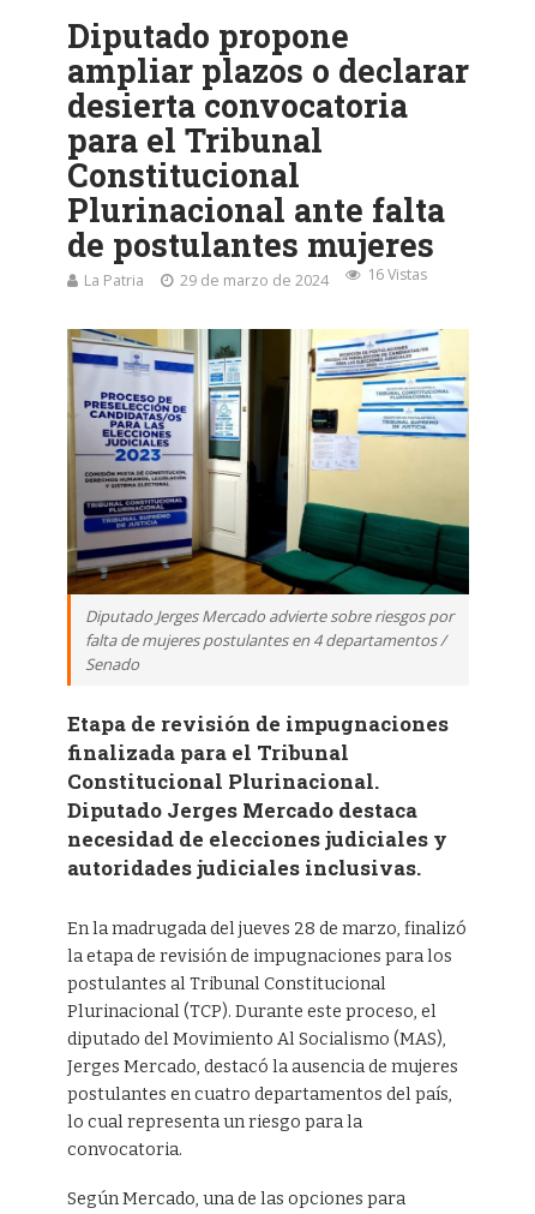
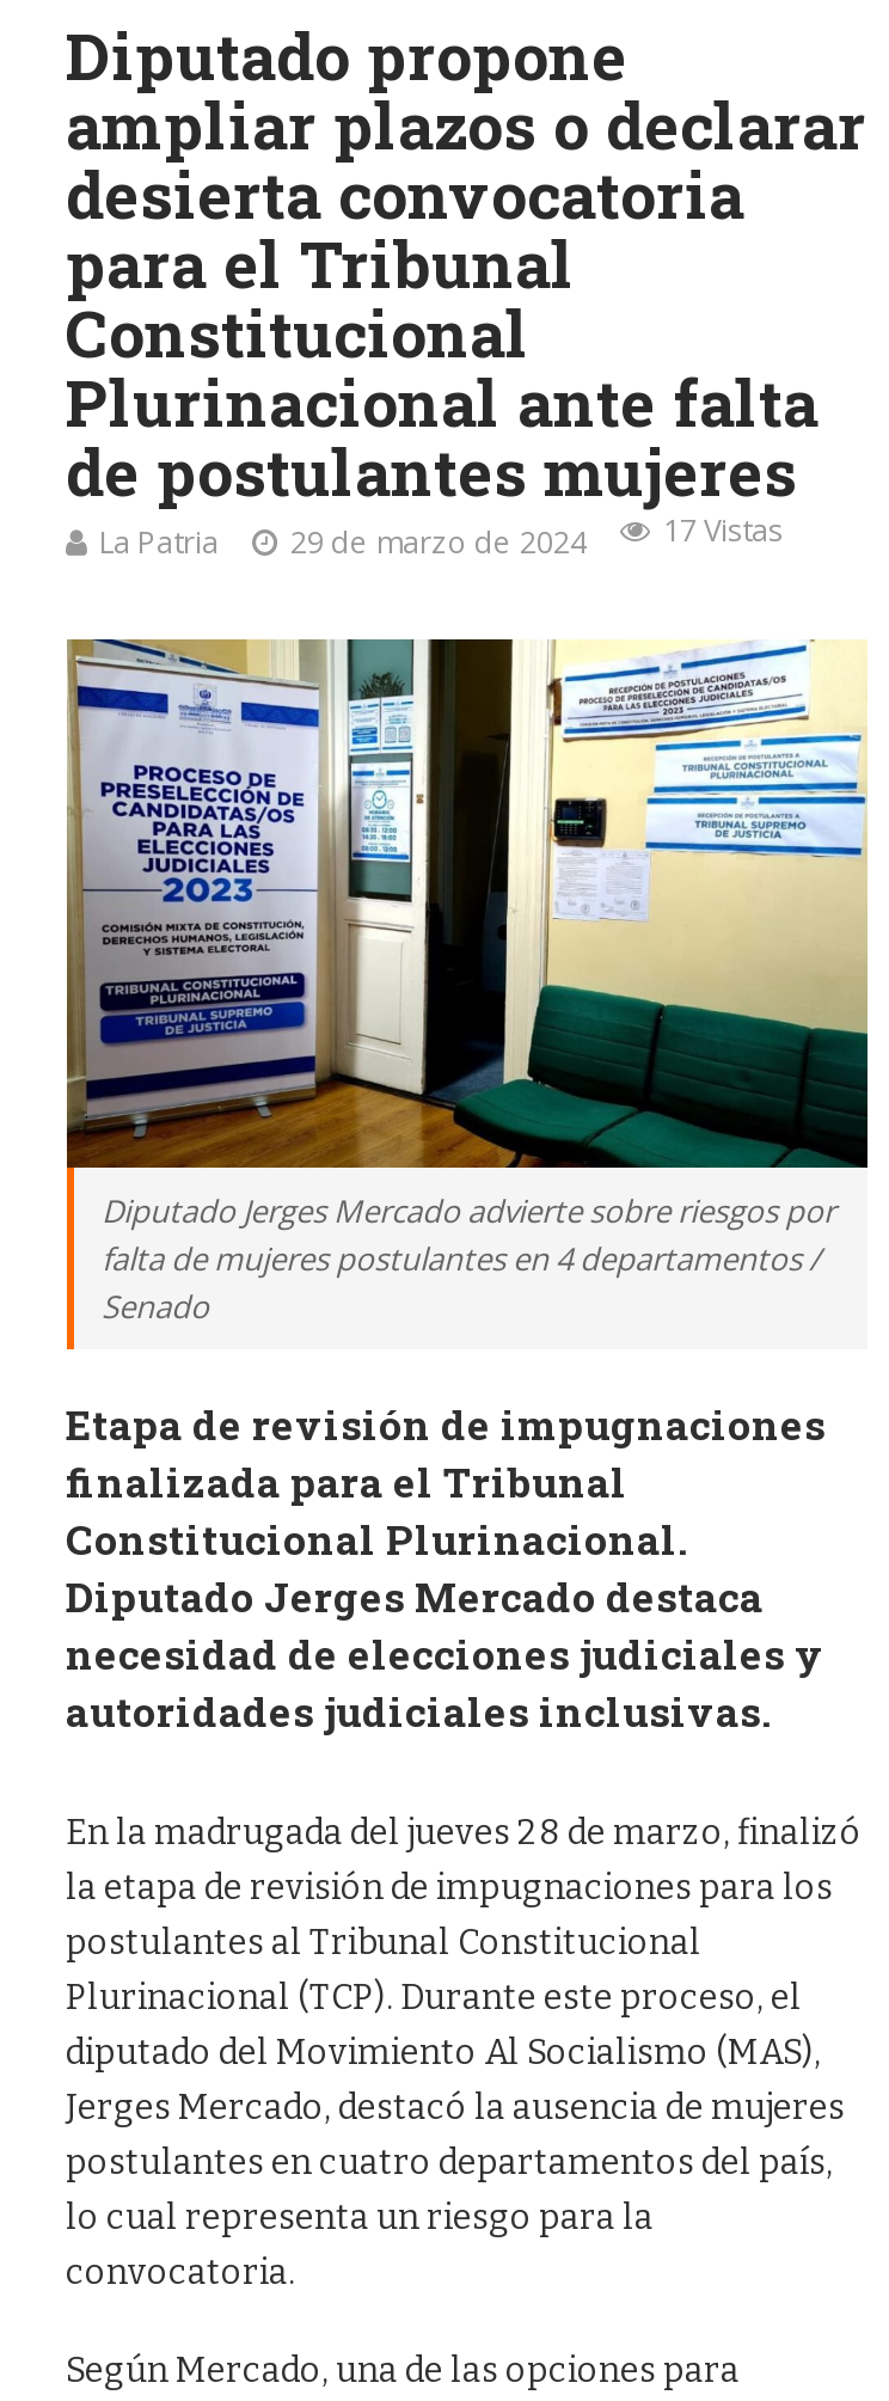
- La Patria 29 de marzo de 2024 16 Vistas
+ La Patria 29 de marzo de 2024 17 Vistas
